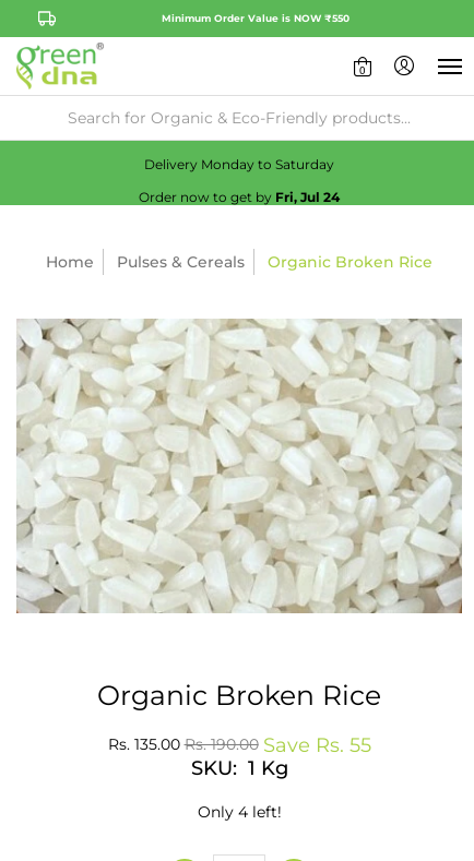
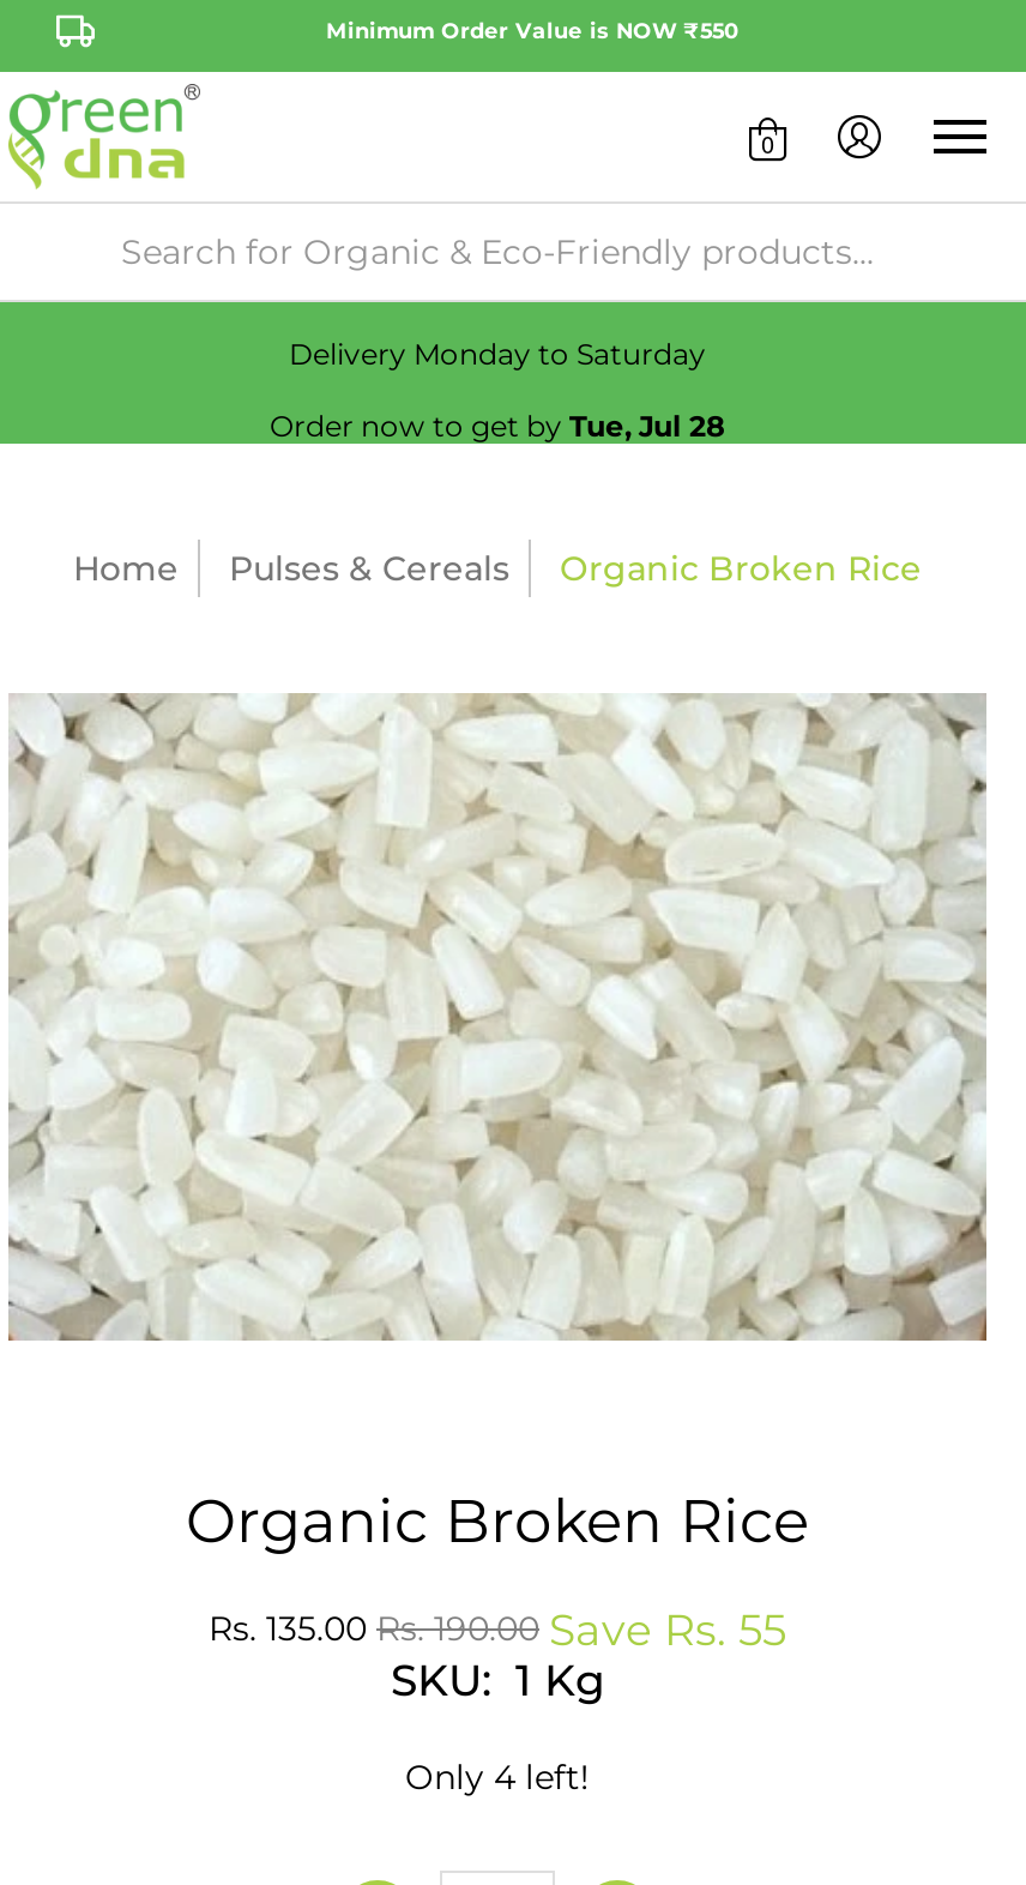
- Order now to get by Fri, Jul 24
+ Order now to get by Tue, Jul 28
